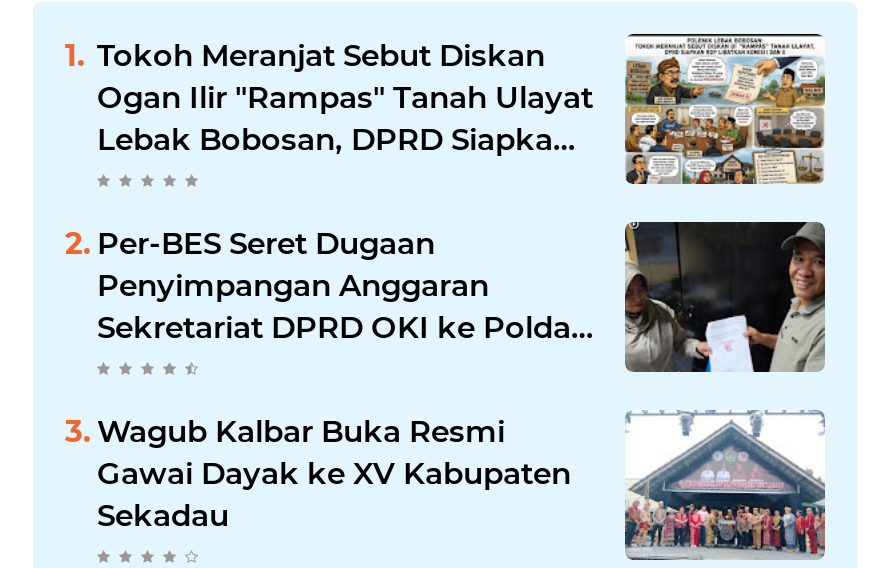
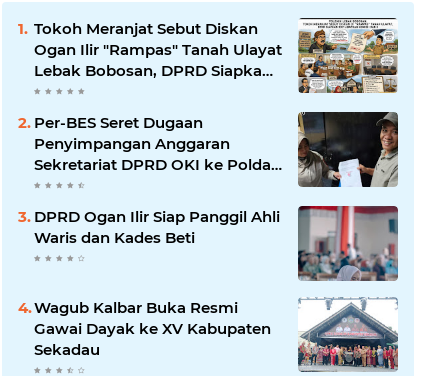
+ [image]
+ DPRD Ogan Ilir Siap Panggil Ahli
+ Waris dan Kades Beti
